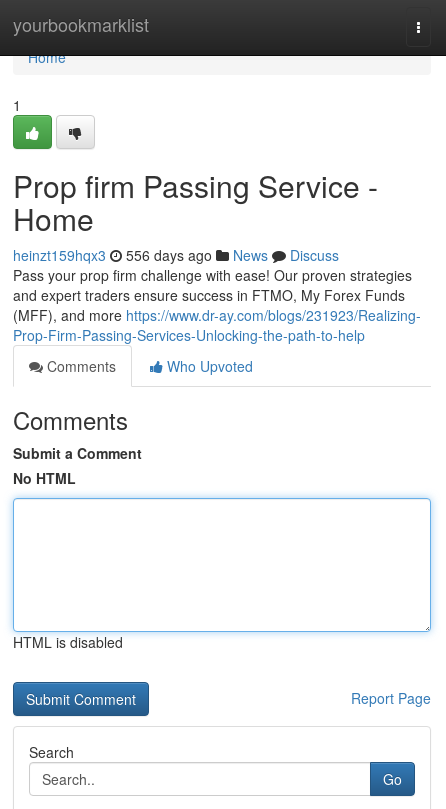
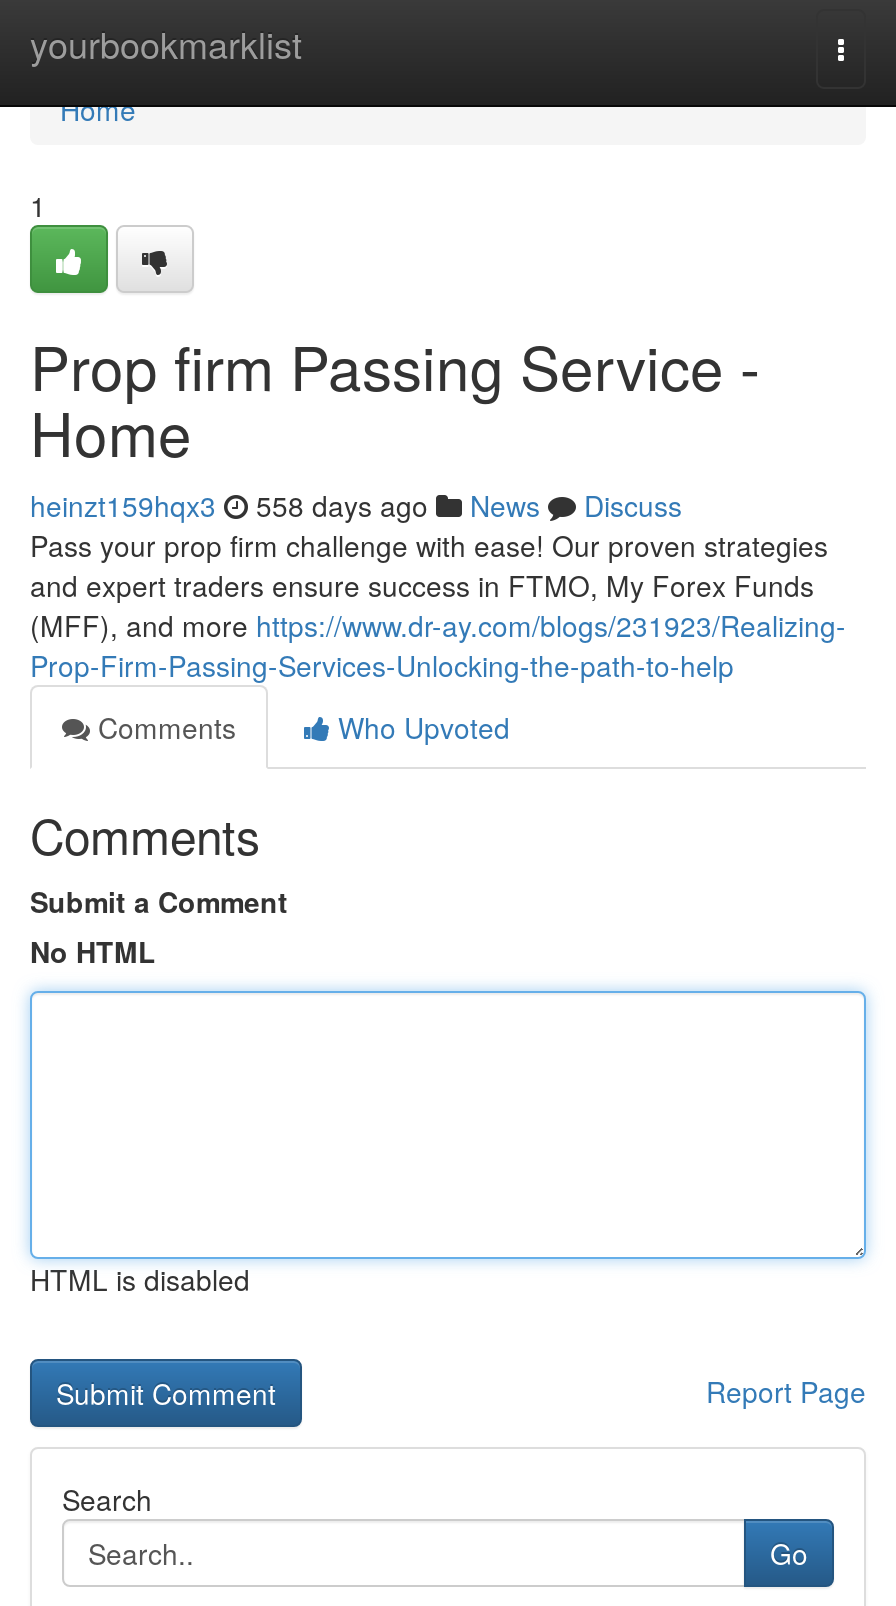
- heinzt159hqx3 556 days ago News Discuss
+ heinzt159hqx3 558 days ago News Discuss
